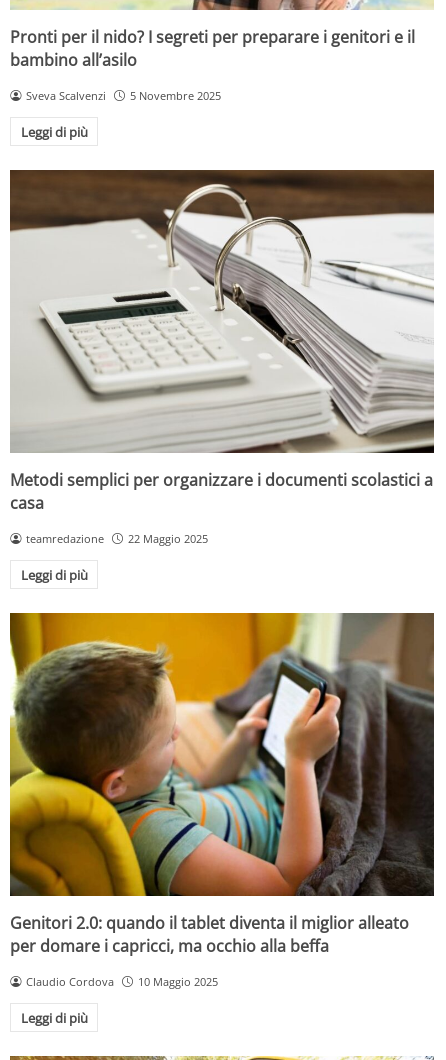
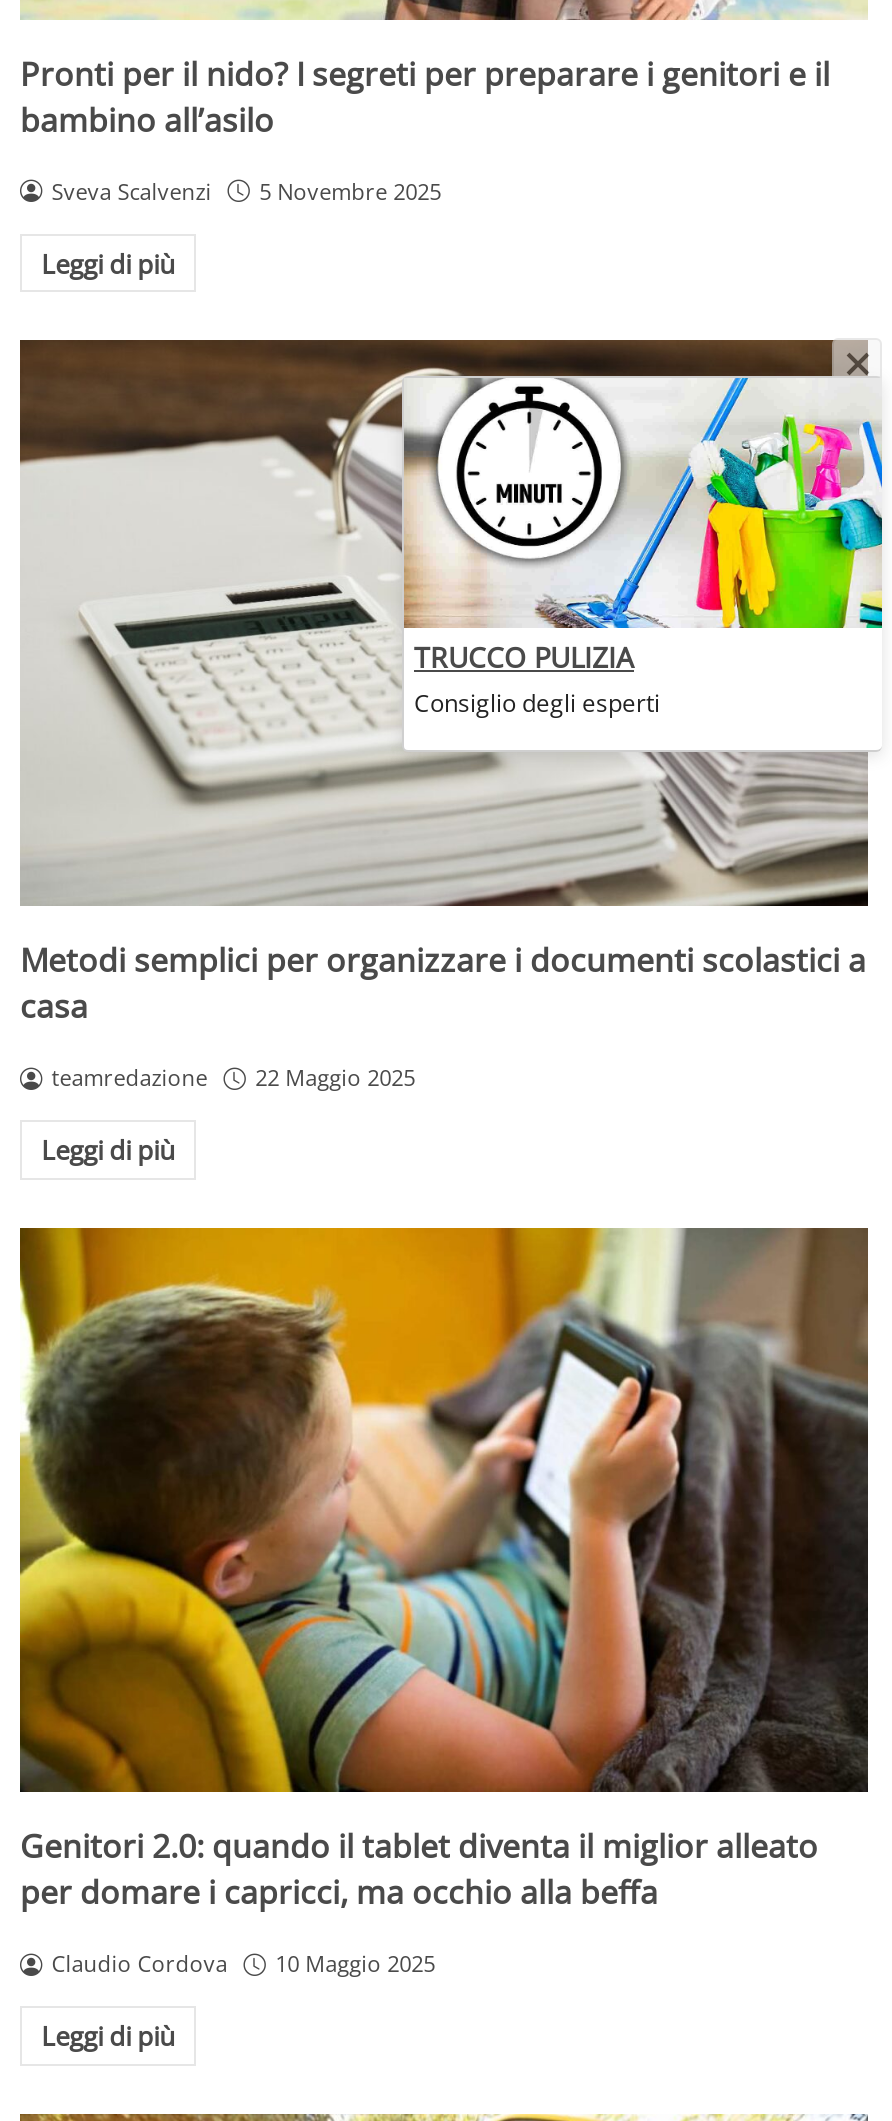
+ TRUCCO PULIZIA
+ Consiglio degli esperti

- [image]
+ [image]
